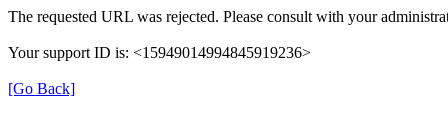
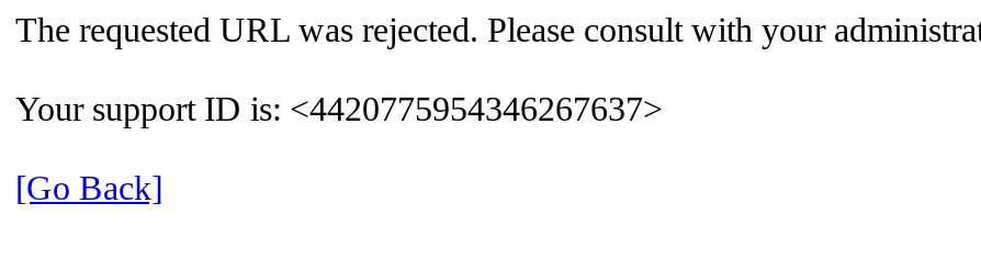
- Your support ID is: <15949014994845919236>
+ Your support ID is: <4420775954346267637>
